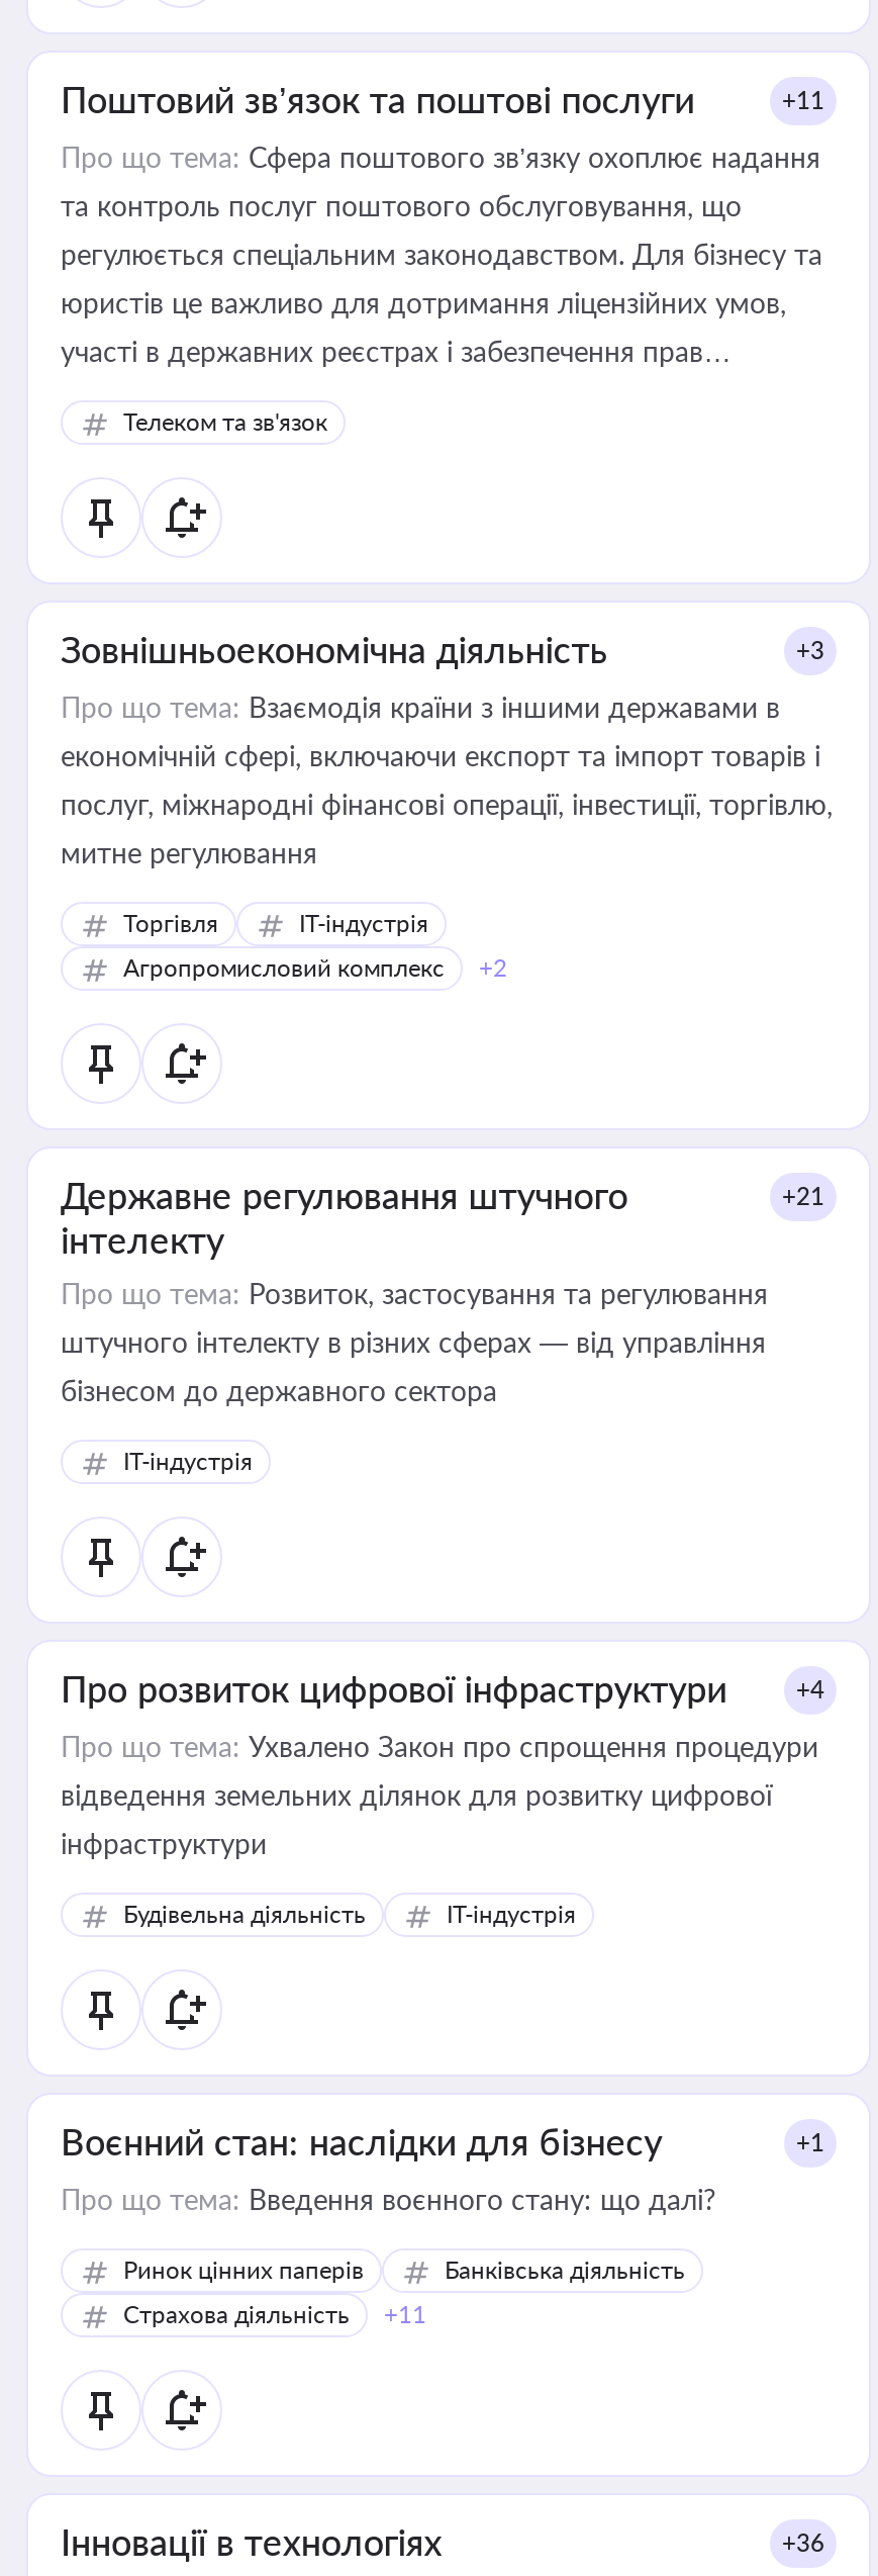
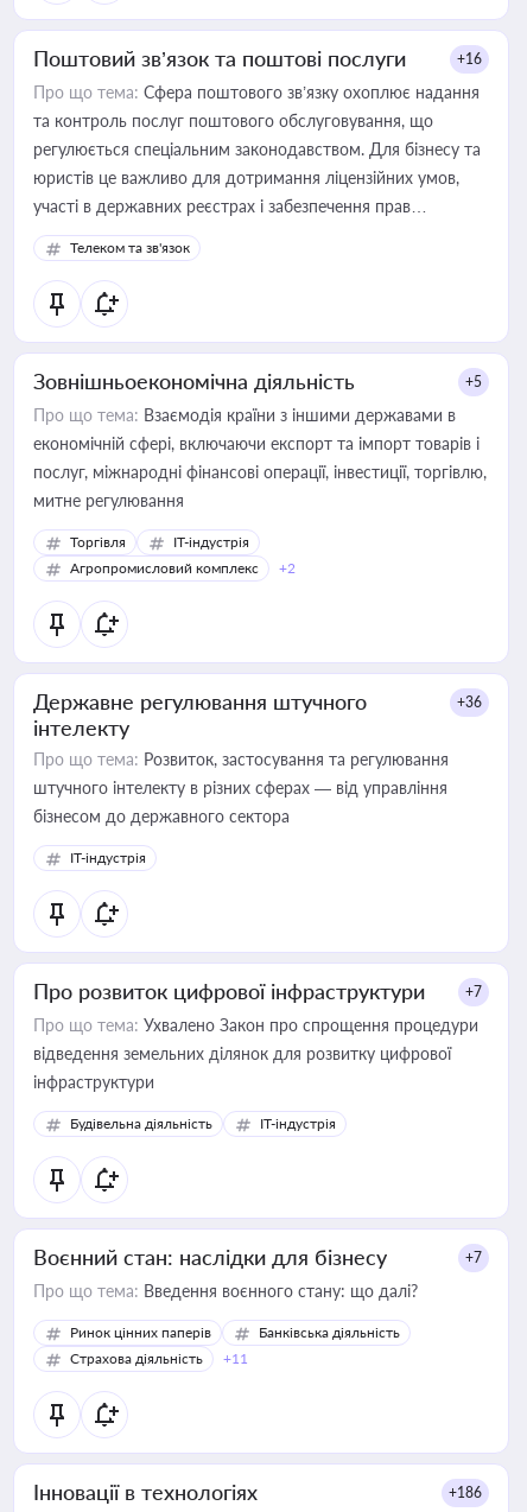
- +11
+ +16

- +3
+ +5

- +21
+ +36

- +4
+ +7

- +1
+ +7

- +36
+ +186
